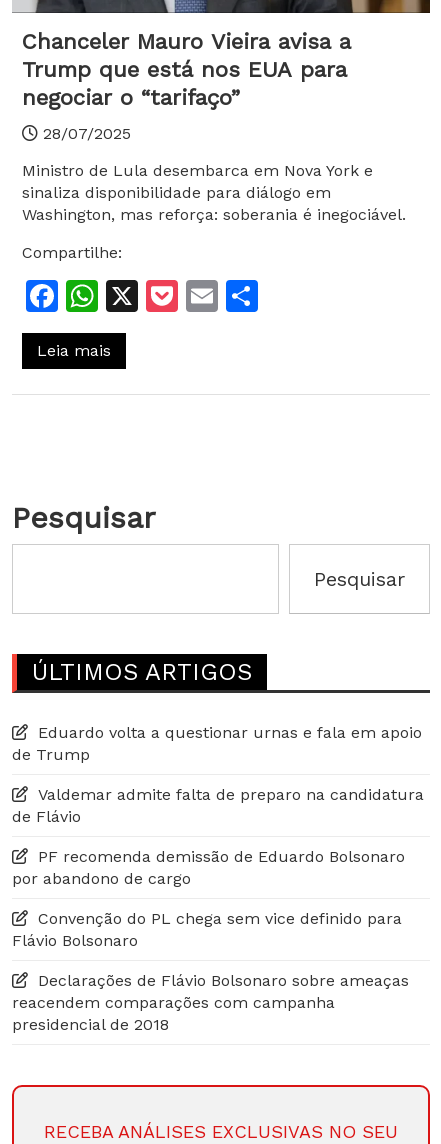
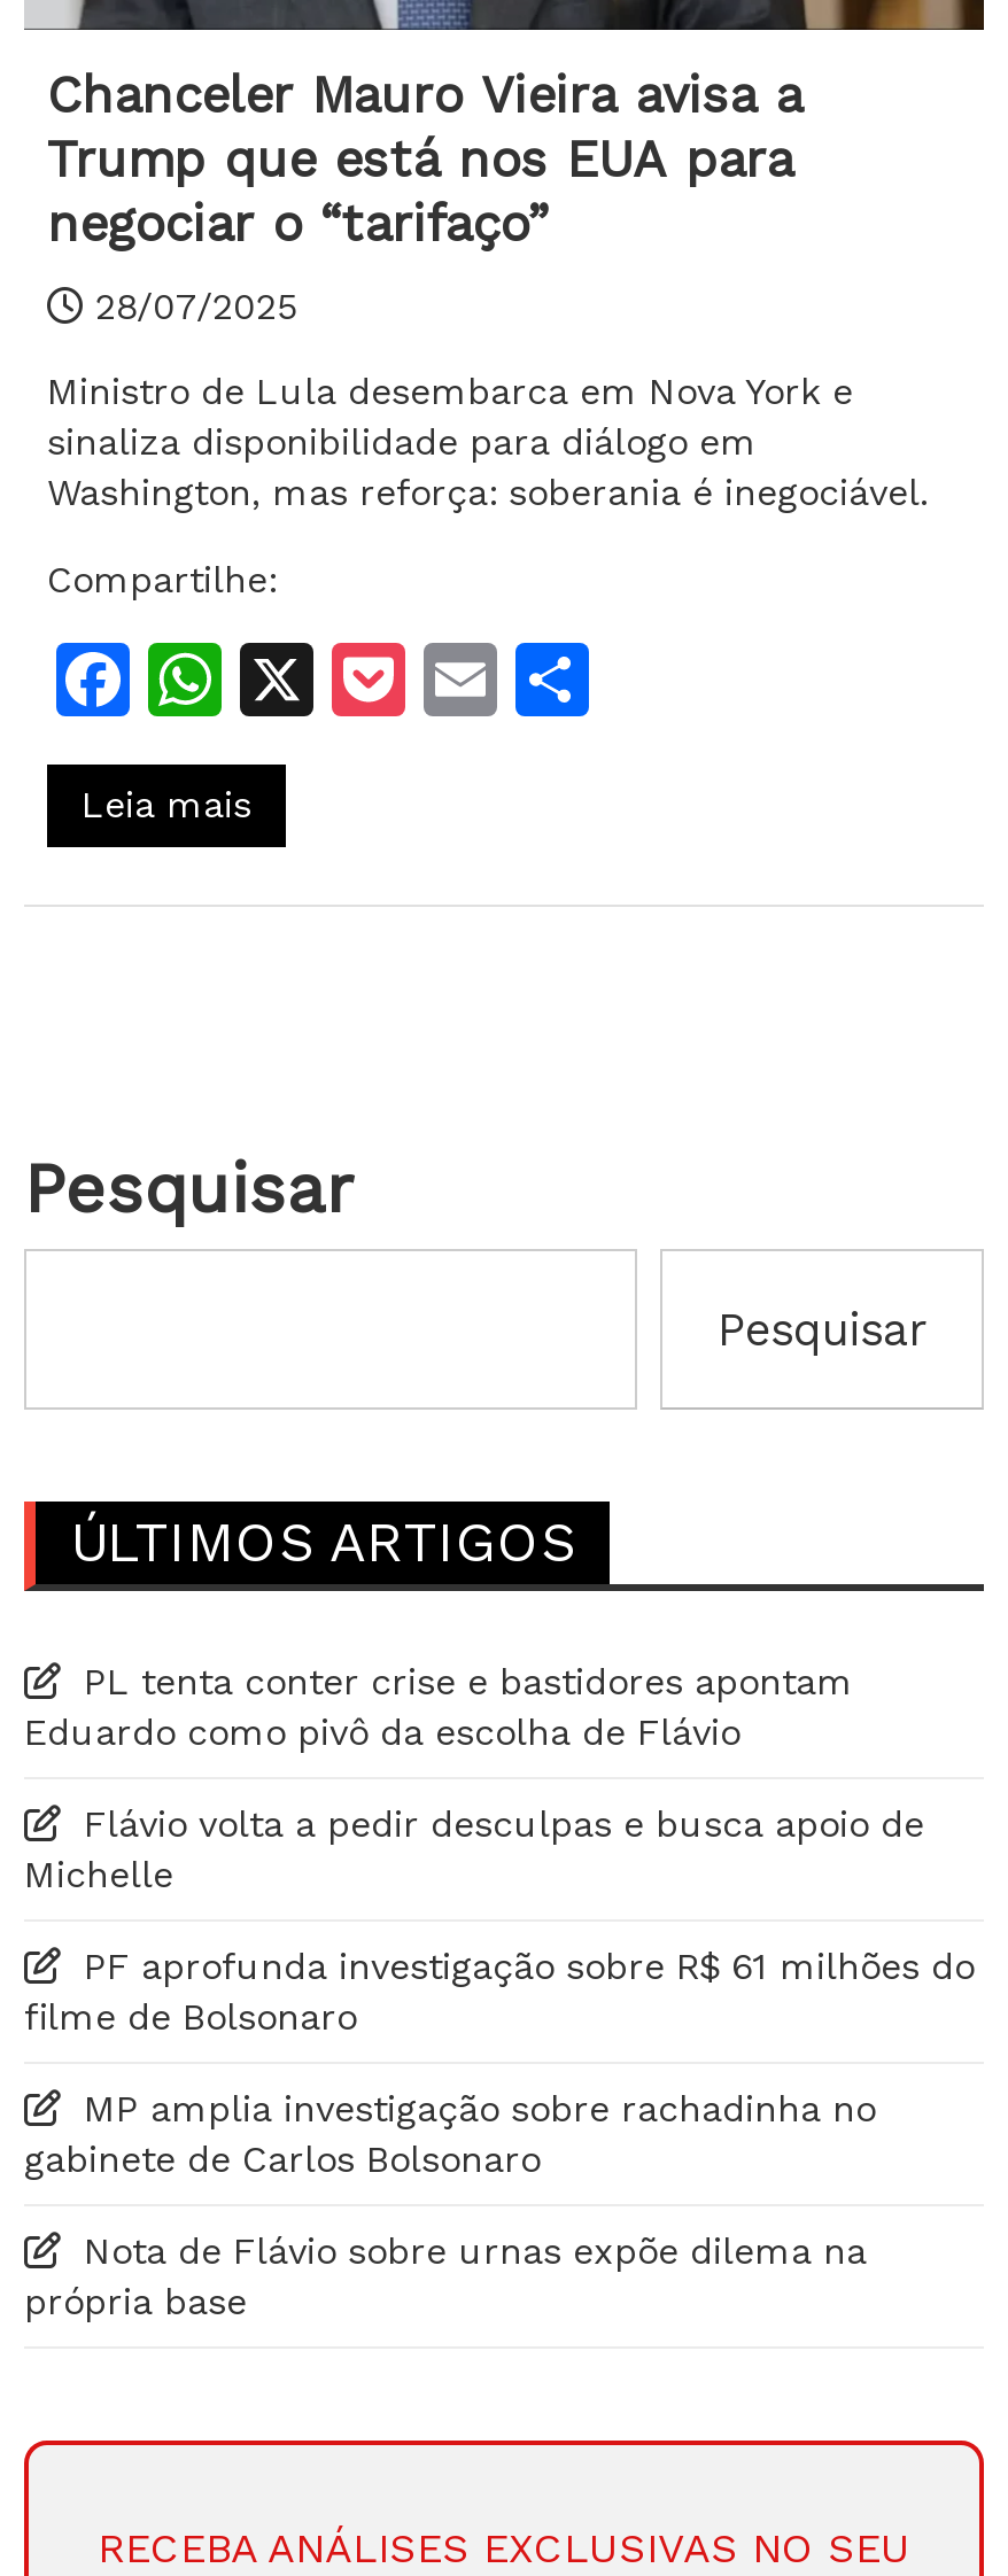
- Eduardo volta a questionar urnas e fala em apoio
- de Trump
+ PL tenta conter crise e bastidores apontam
+ Eduardo como pivô da escolha de Flávio

- Valdemar admite falta de preparo na candidatura
- de Flávio
+ Flávio volta a pedir desculpas e busca apoio de
+ Michelle

- PF recomenda demissão de Eduardo Bolsonaro
- por abandono de cargo
+ PF aprofunda investigação sobre R$ 61 milhões do
+ filme de Bolsonaro

- Convenção do PL chega sem vice definido para
- Flávio Bolsonaro
+ MP amplia investigação sobre rachadinha no
+ gabinete de Carlos Bolsonaro

- Declarações de Flávio Bolsonaro sobre ameaças
- reacendem comparações com campanha
- presidencial de 2018
+ Nota de Flávio sobre urnas expõe dilema na
+ própria base
